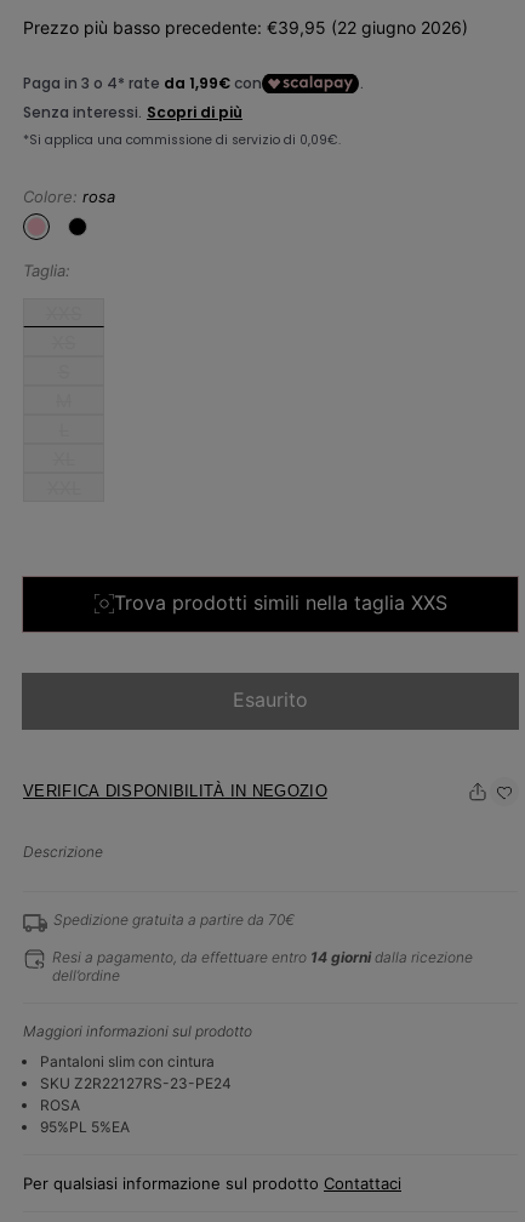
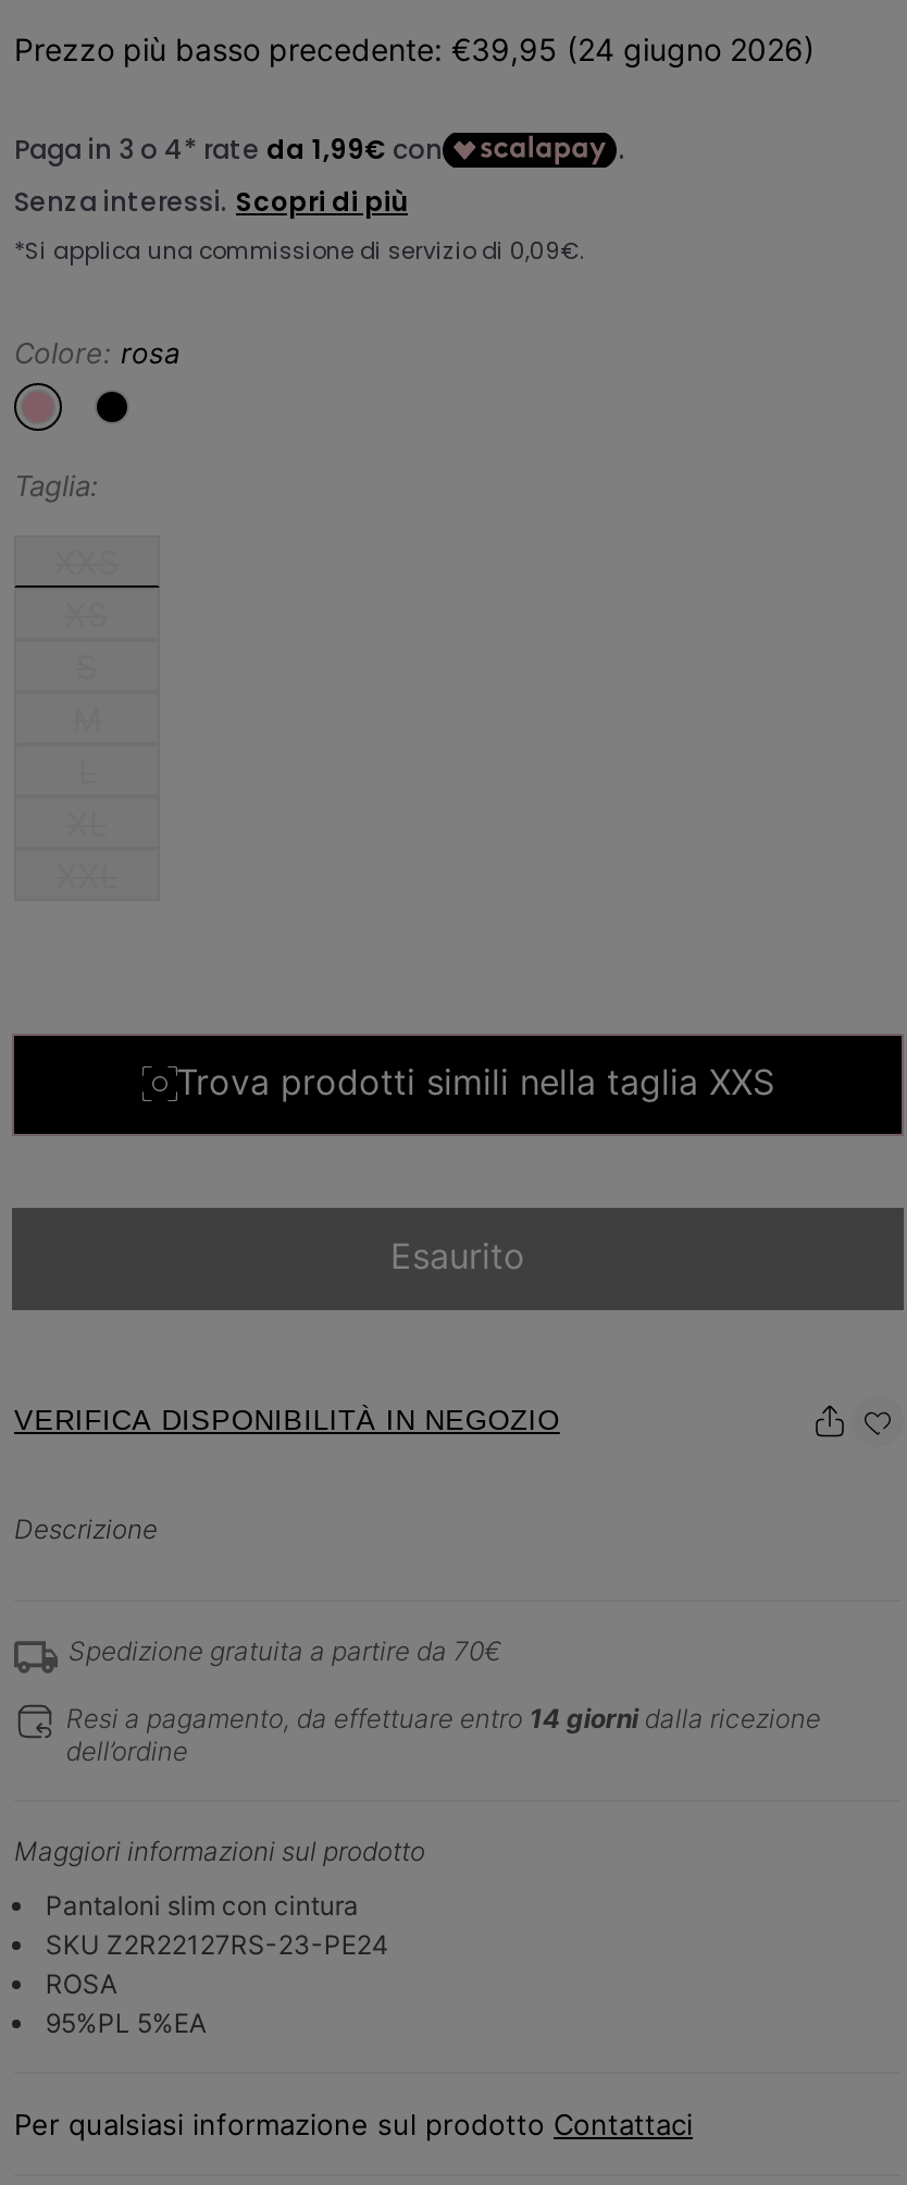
- Prezzo più basso precedente: €39,95 (22 giugno 2026)
+ Prezzo più basso precedente: €39,95 (24 giugno 2026)
